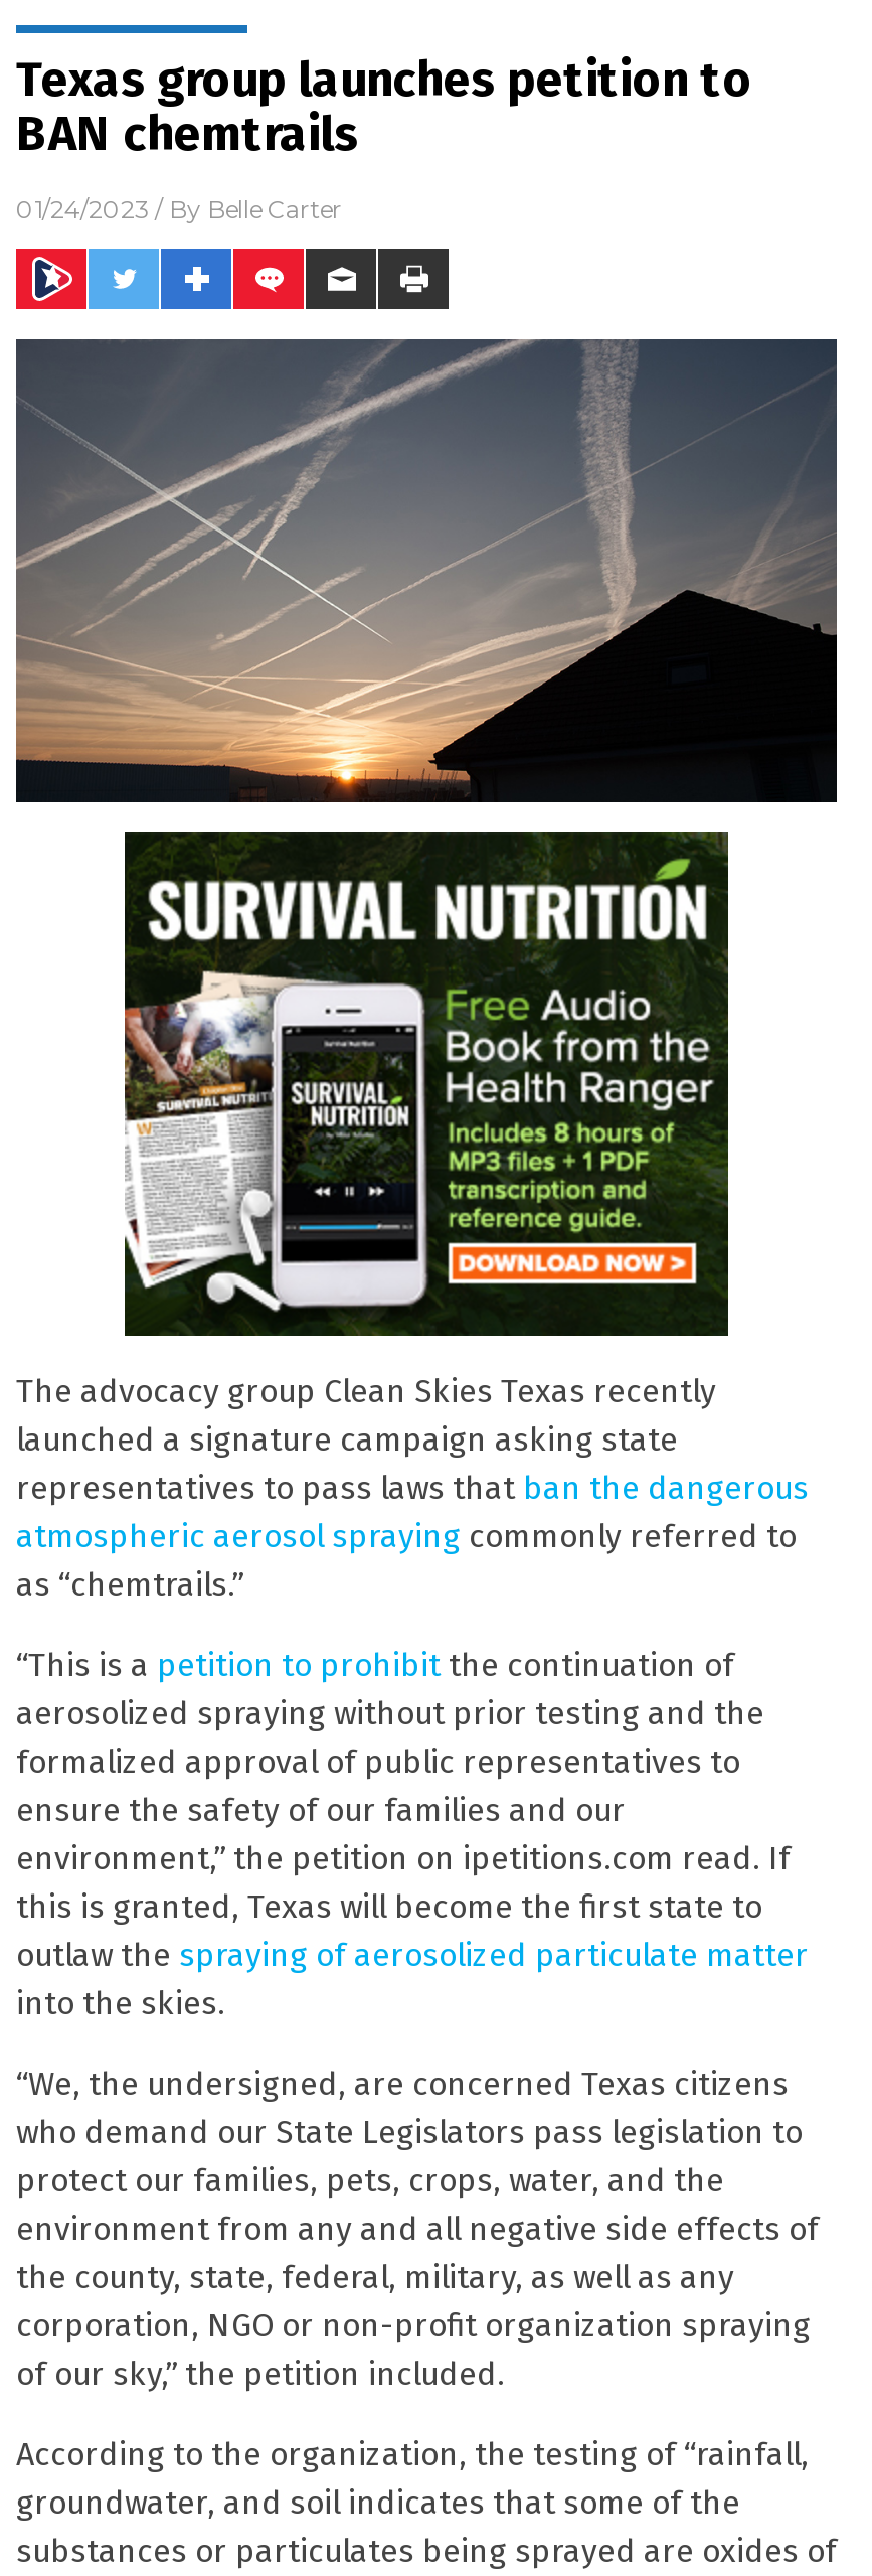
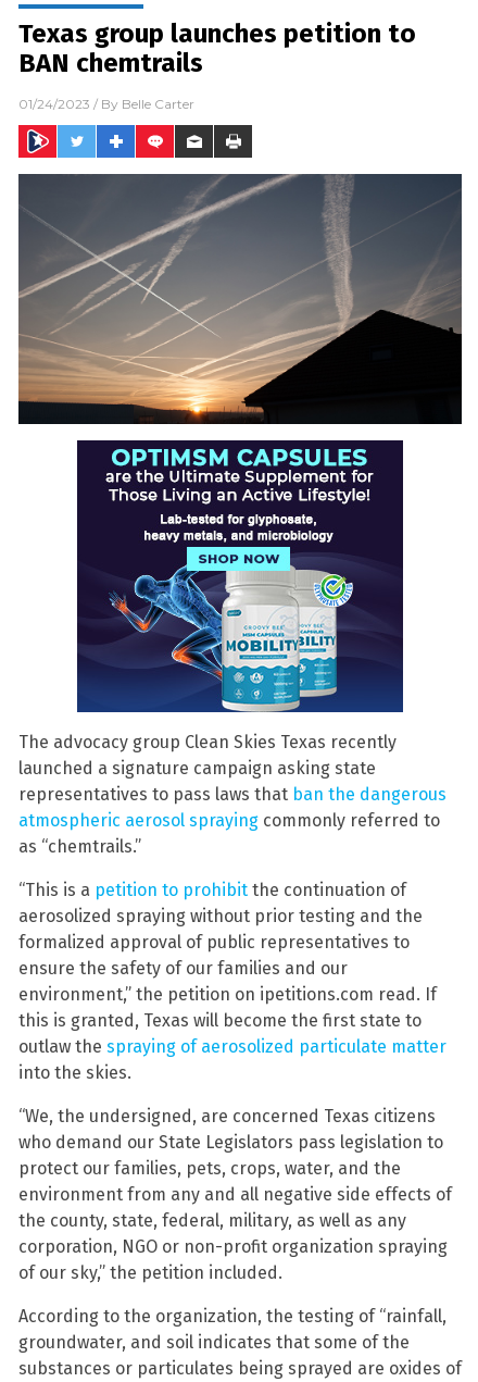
- [image]
+ [image]
